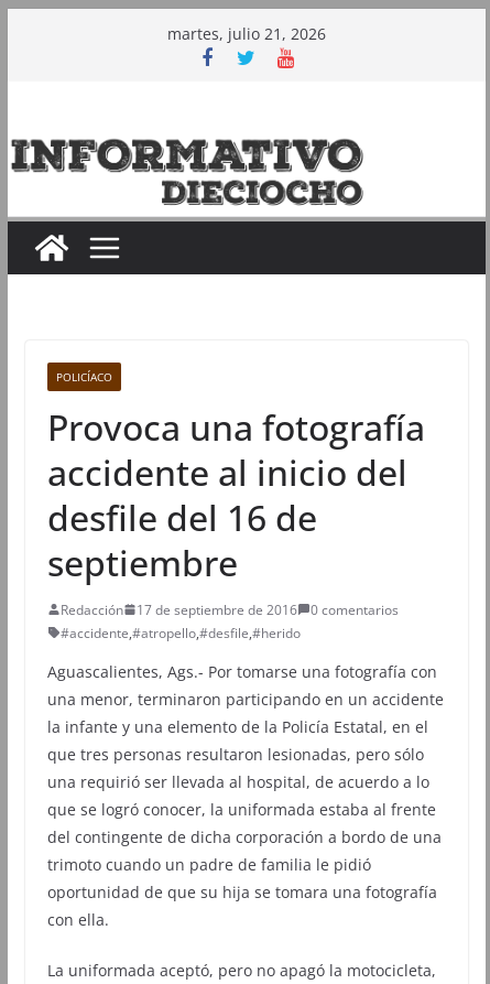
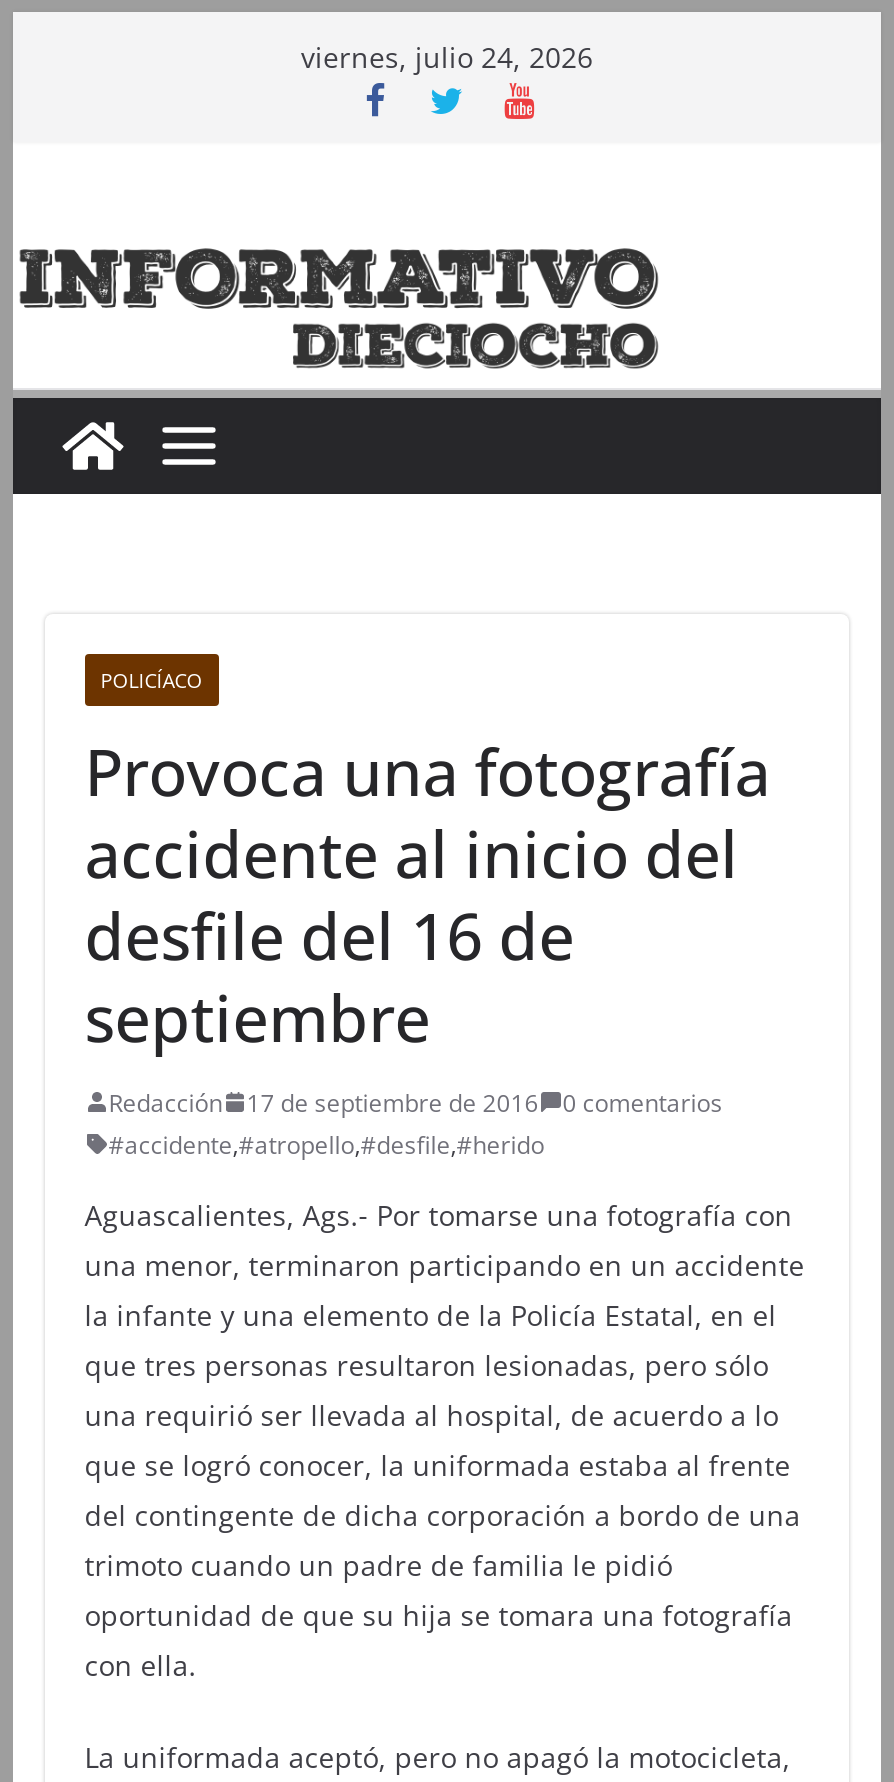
- martes, julio 21, 2026
+ viernes, julio 24, 2026
